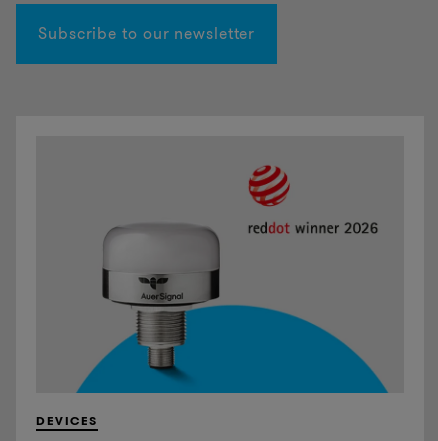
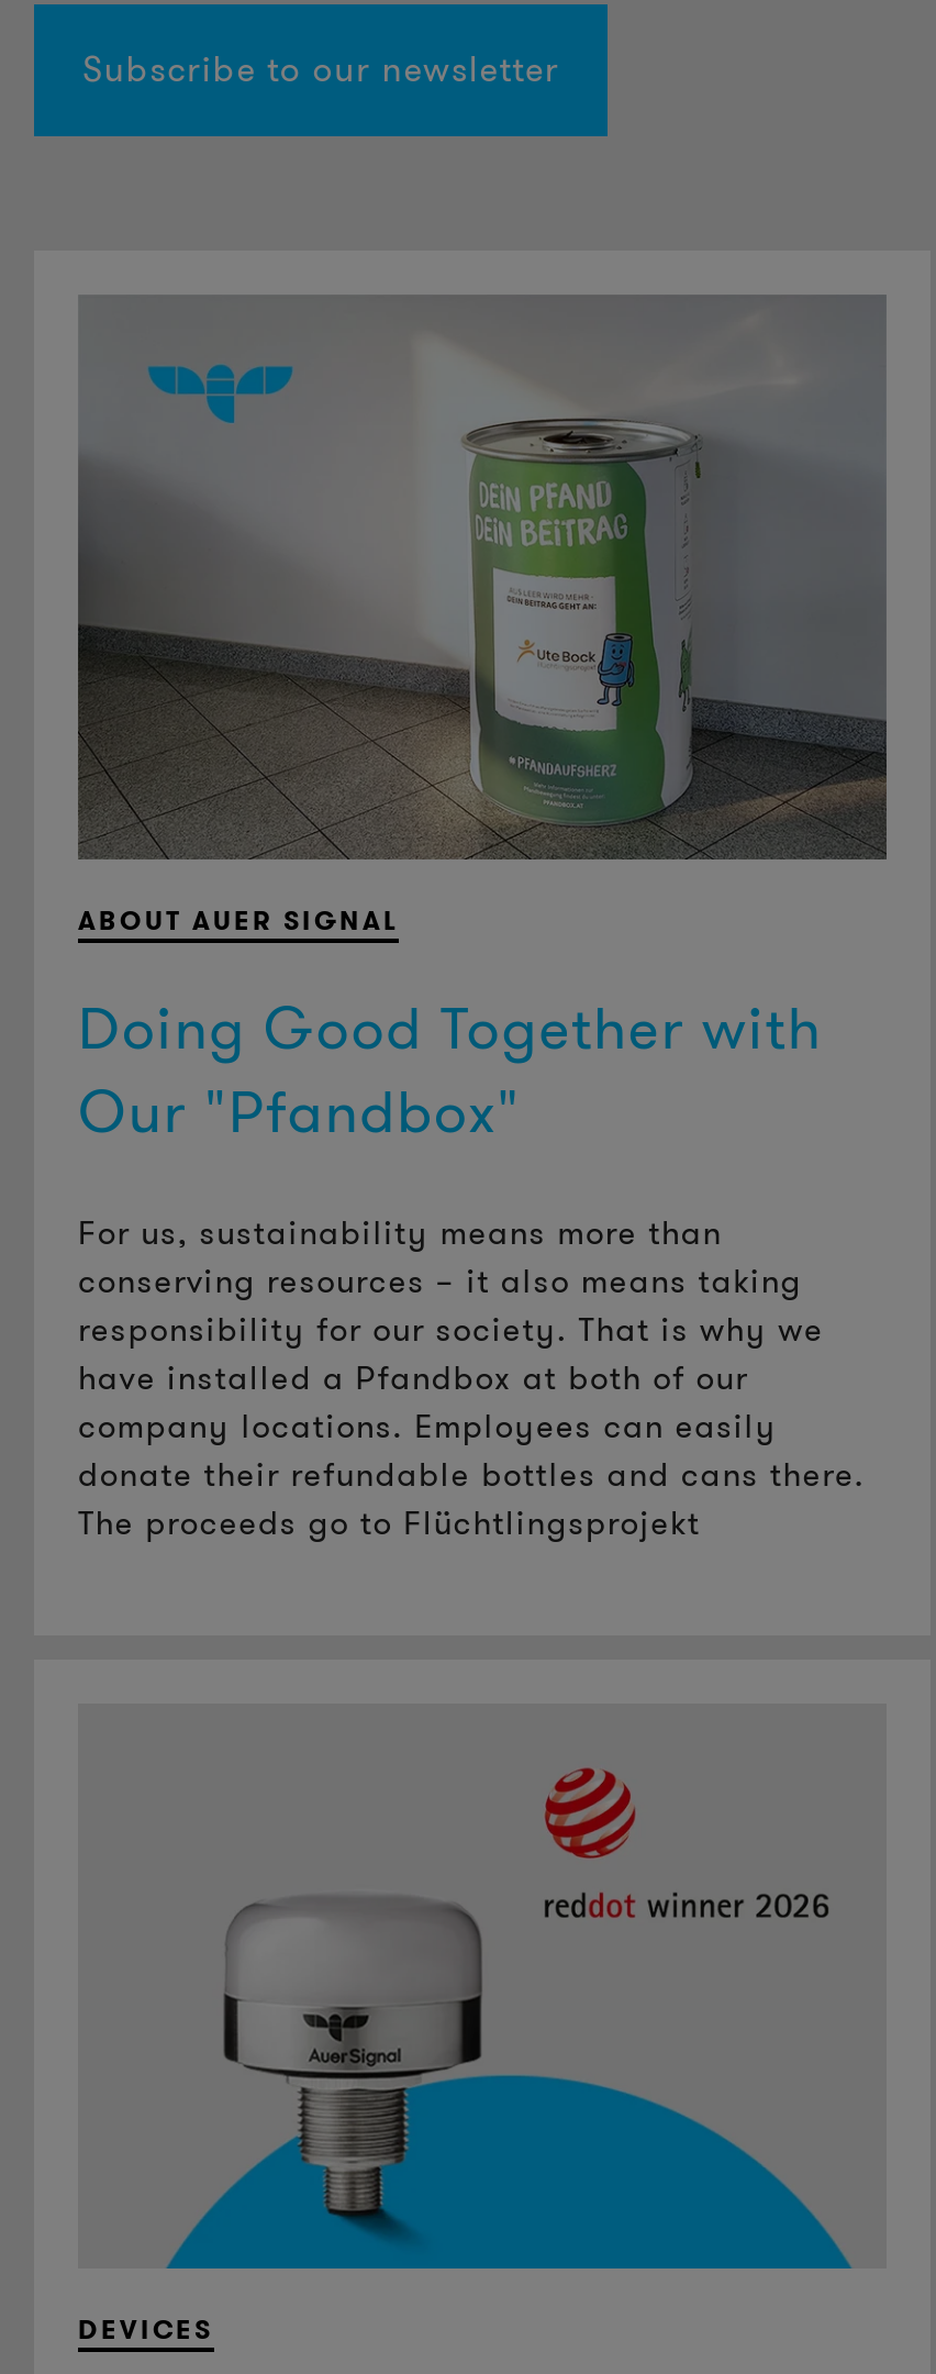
+ [image]
+ ABOUT AUER SIGNAL
+ Doing Good Together with
+ Our "Pfandbox"
+ For us, sustainability means more than
+ conserving resources – it also means taking
+ responsibility for our society. That is why we
+ have installed a Pfandbox at both of our
+ company locations. Employees can easily
+ donate their refundable bottles and cans there.
+ The proceeds go to Flüchtlingsprojekt
